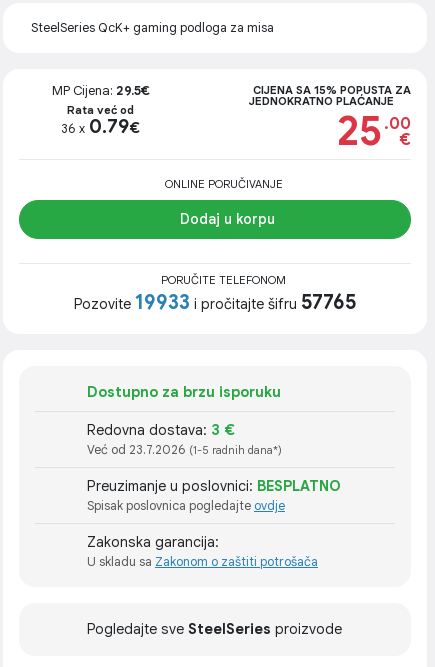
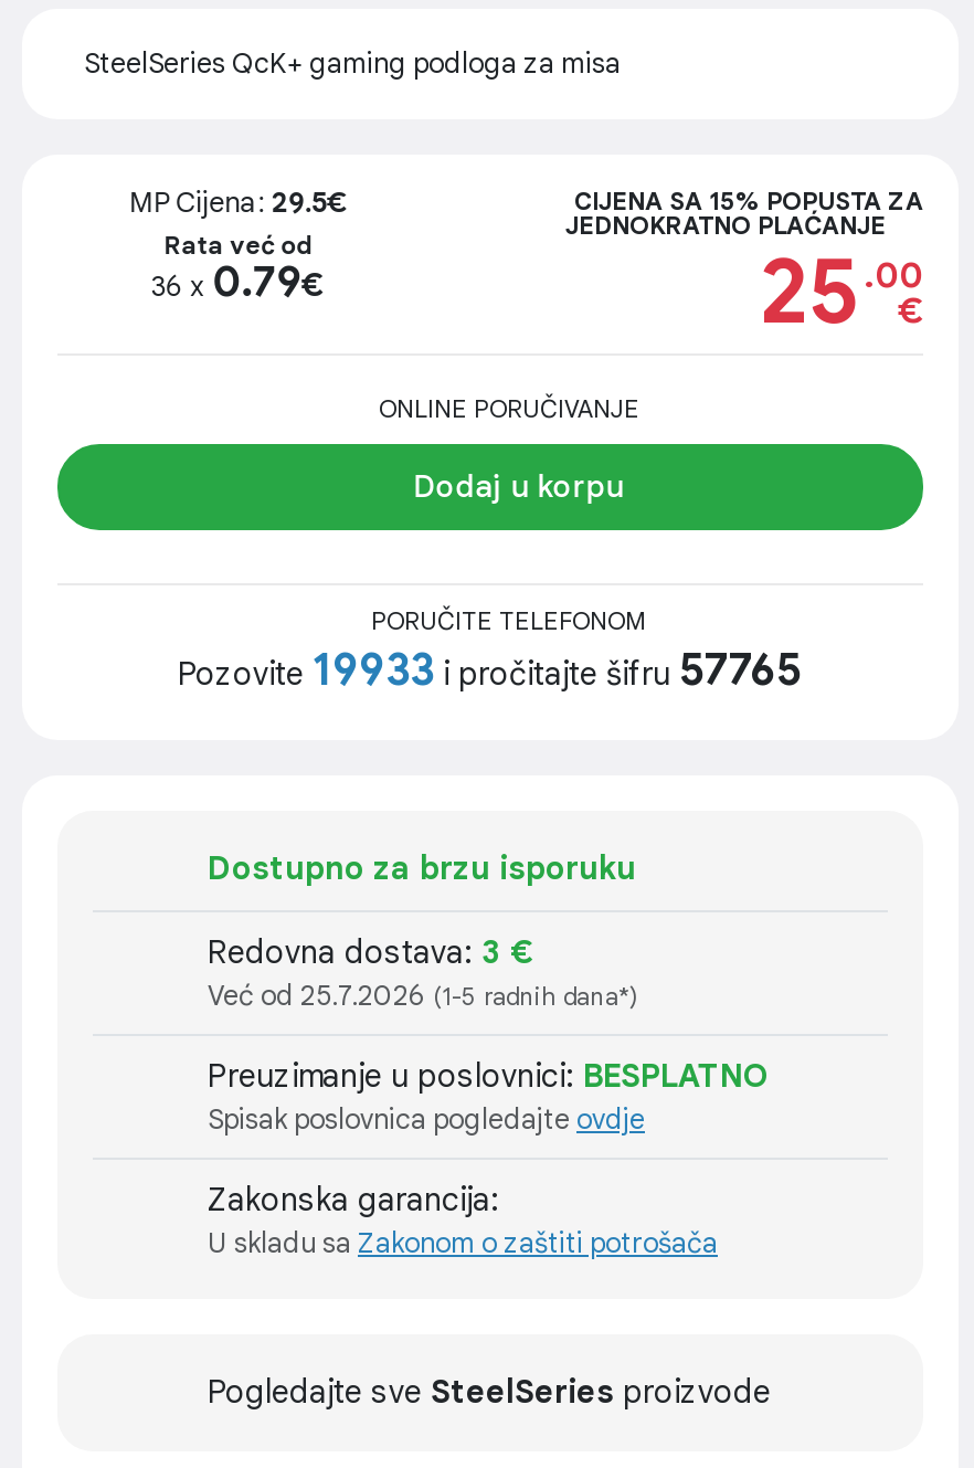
- Već od 23.7.2026 (1-5 radnih dana*)
+ Već od 25.7.2026 (1-5 radnih dana*)
